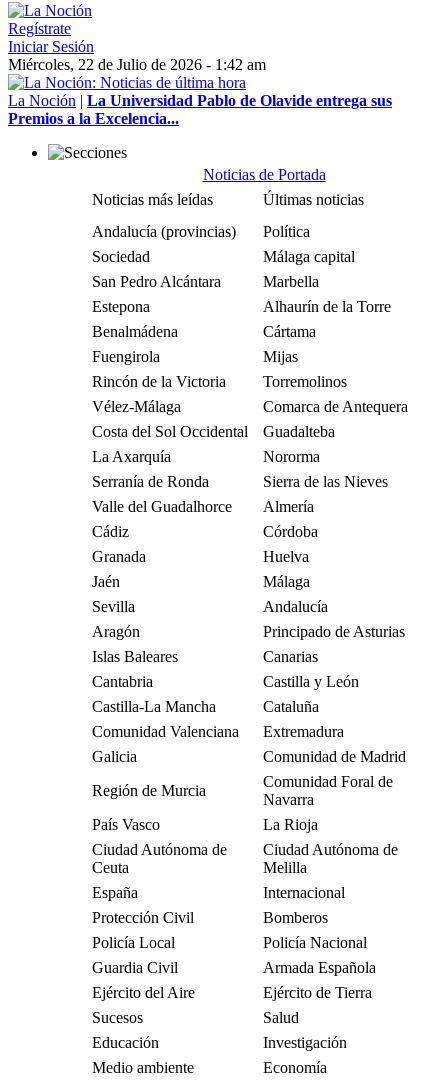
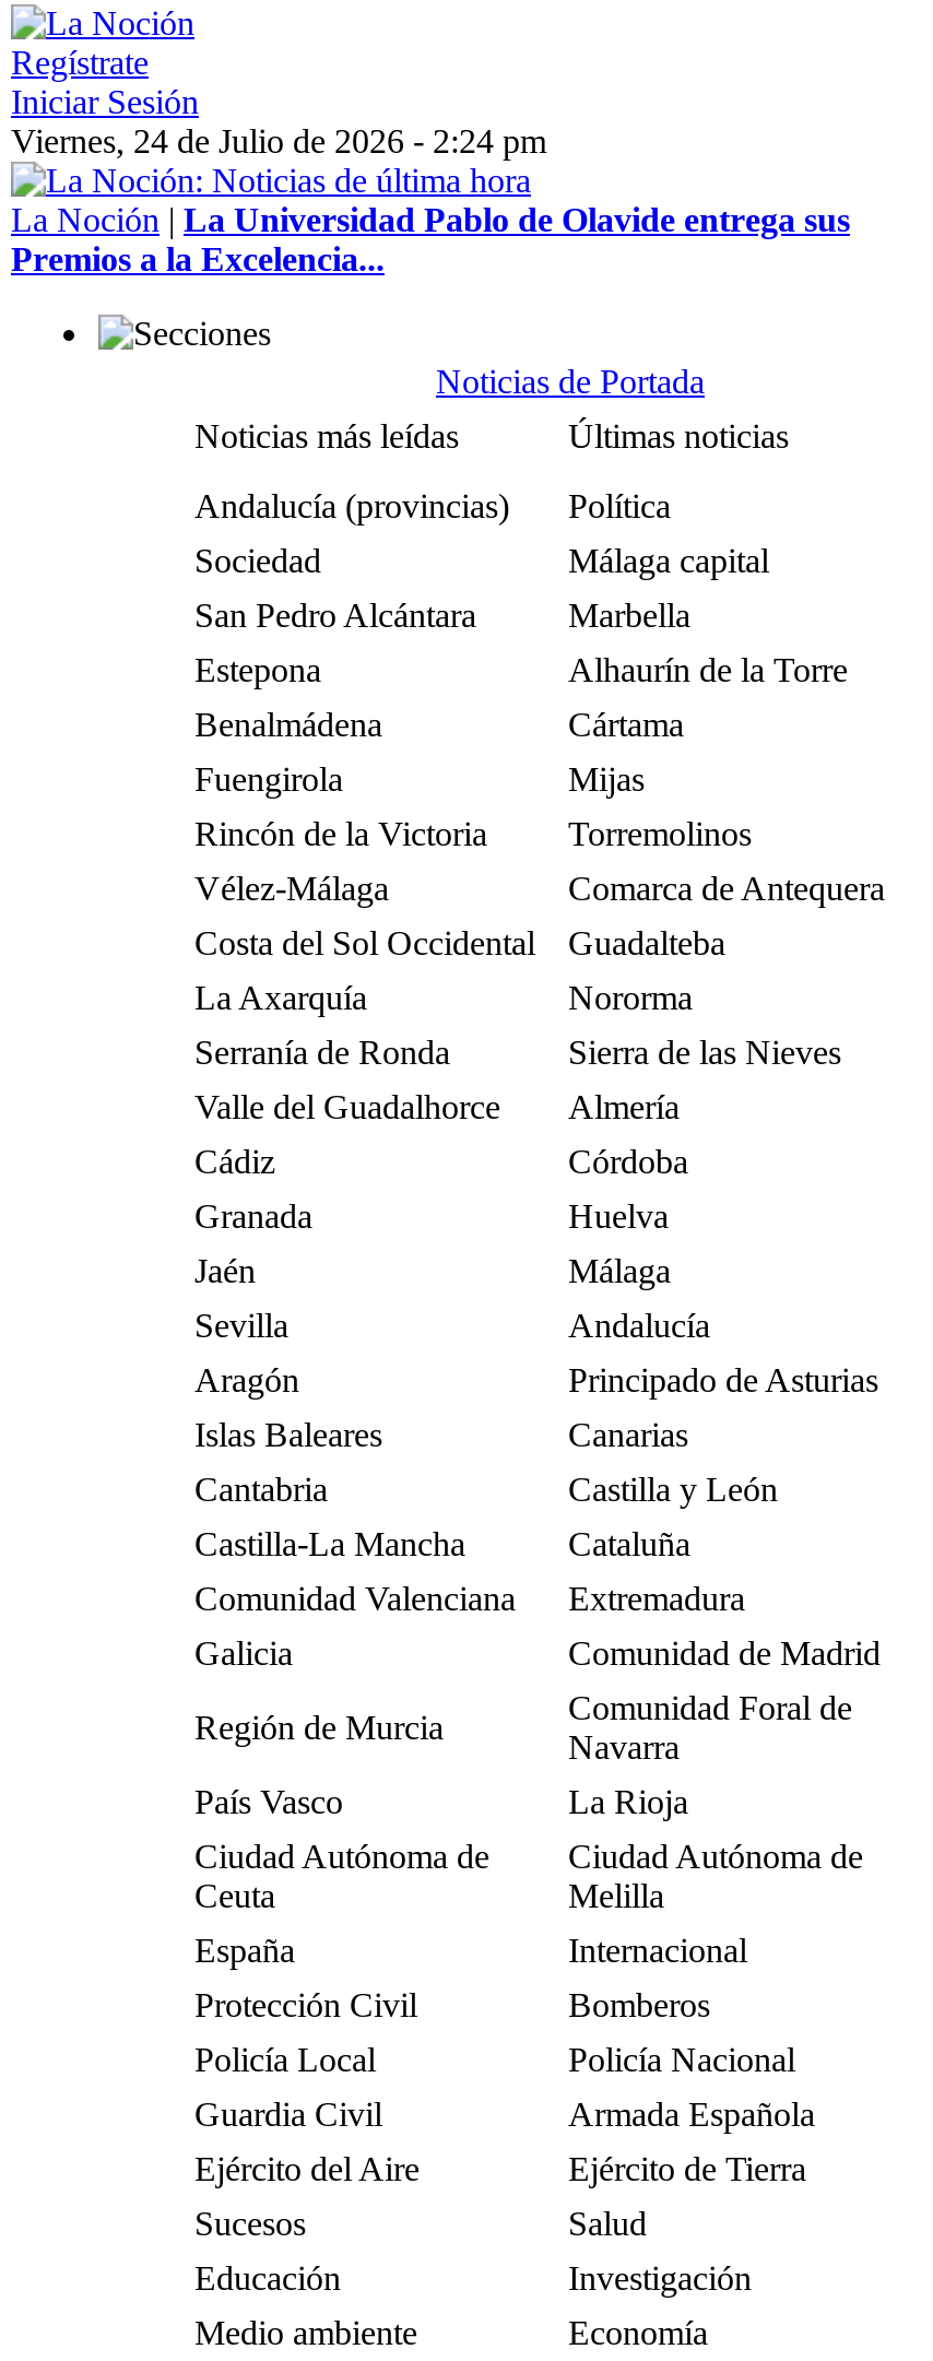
- Miércoles, 22 de Julio de 2026 - 1:42 am
+ Viernes, 24 de Julio de 2026 - 2:24 pm
